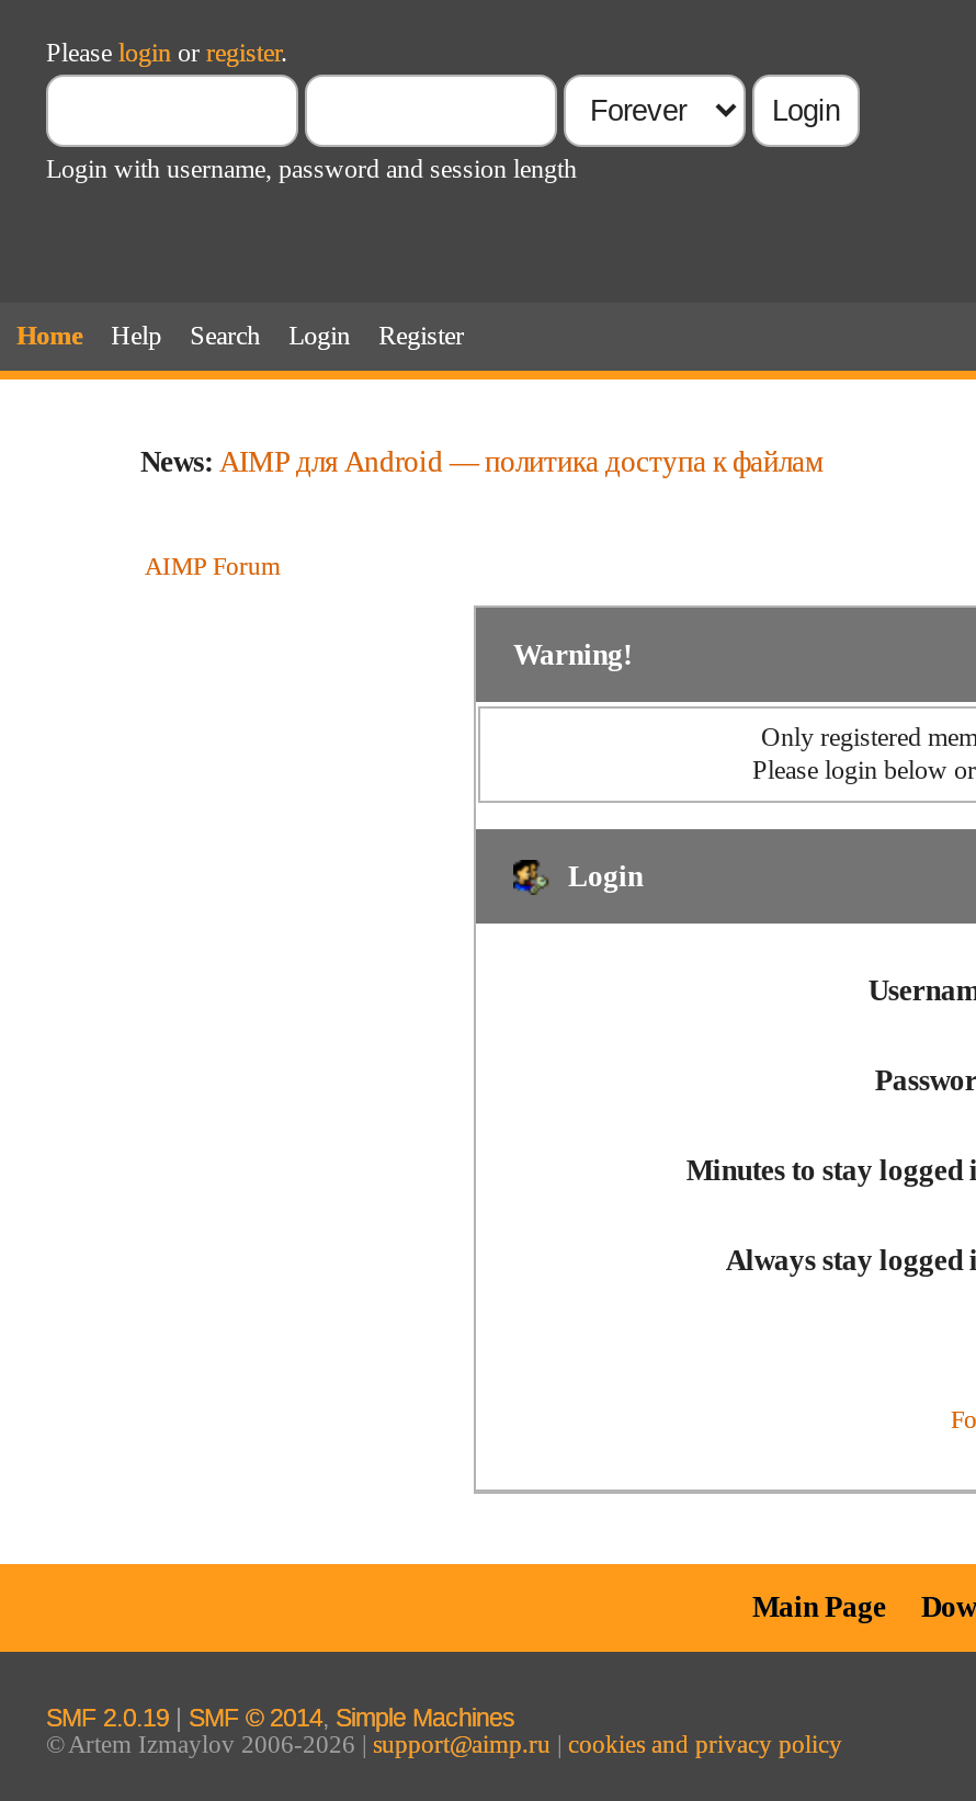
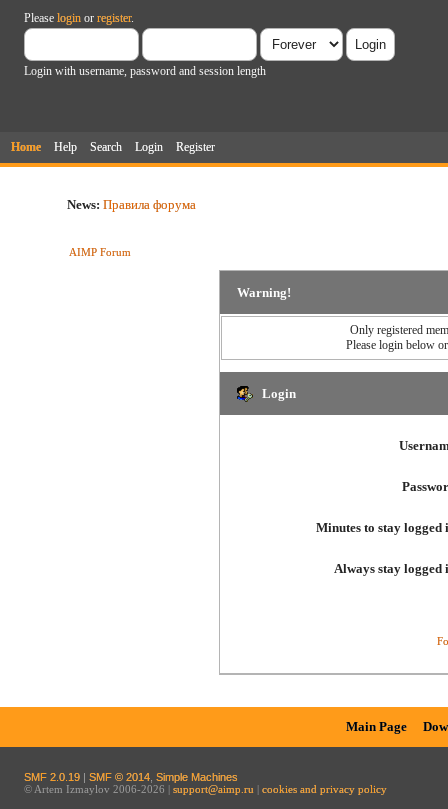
- News: AIMP для Android — политика доступа к файлам
+ News: Правила форума
